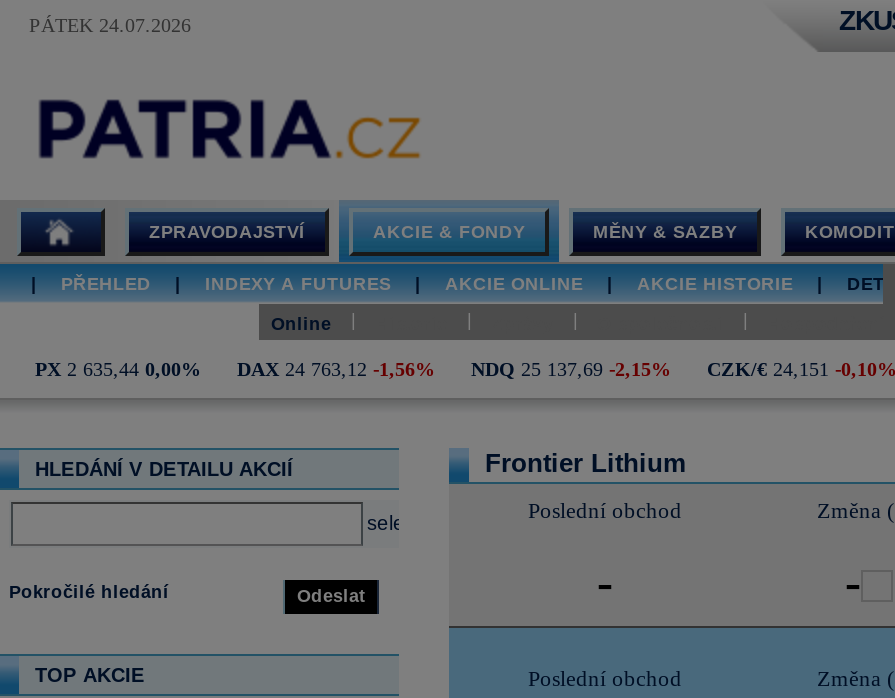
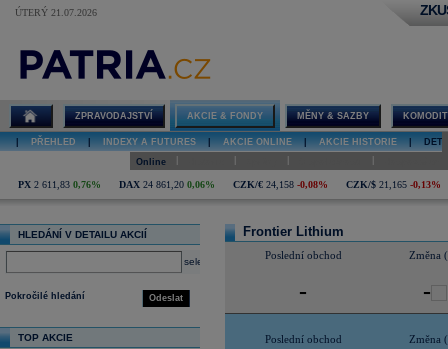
- PÁTEK 24.07.2026
+ ÚTERÝ 21.07.2026

- PX 2 635,44 0,00%
- DAX 24 763,12 -1,56%
- NDQ 25 137,69 -2,15%
- CZK/€ 24,151 -0,10%
+ PX 2 611,83 0,76%
+ DAX 24 861,20 0,06%
+ CZK/€ 24,158 -0,08%
+ CZK/$ 21,165 -0,13%
